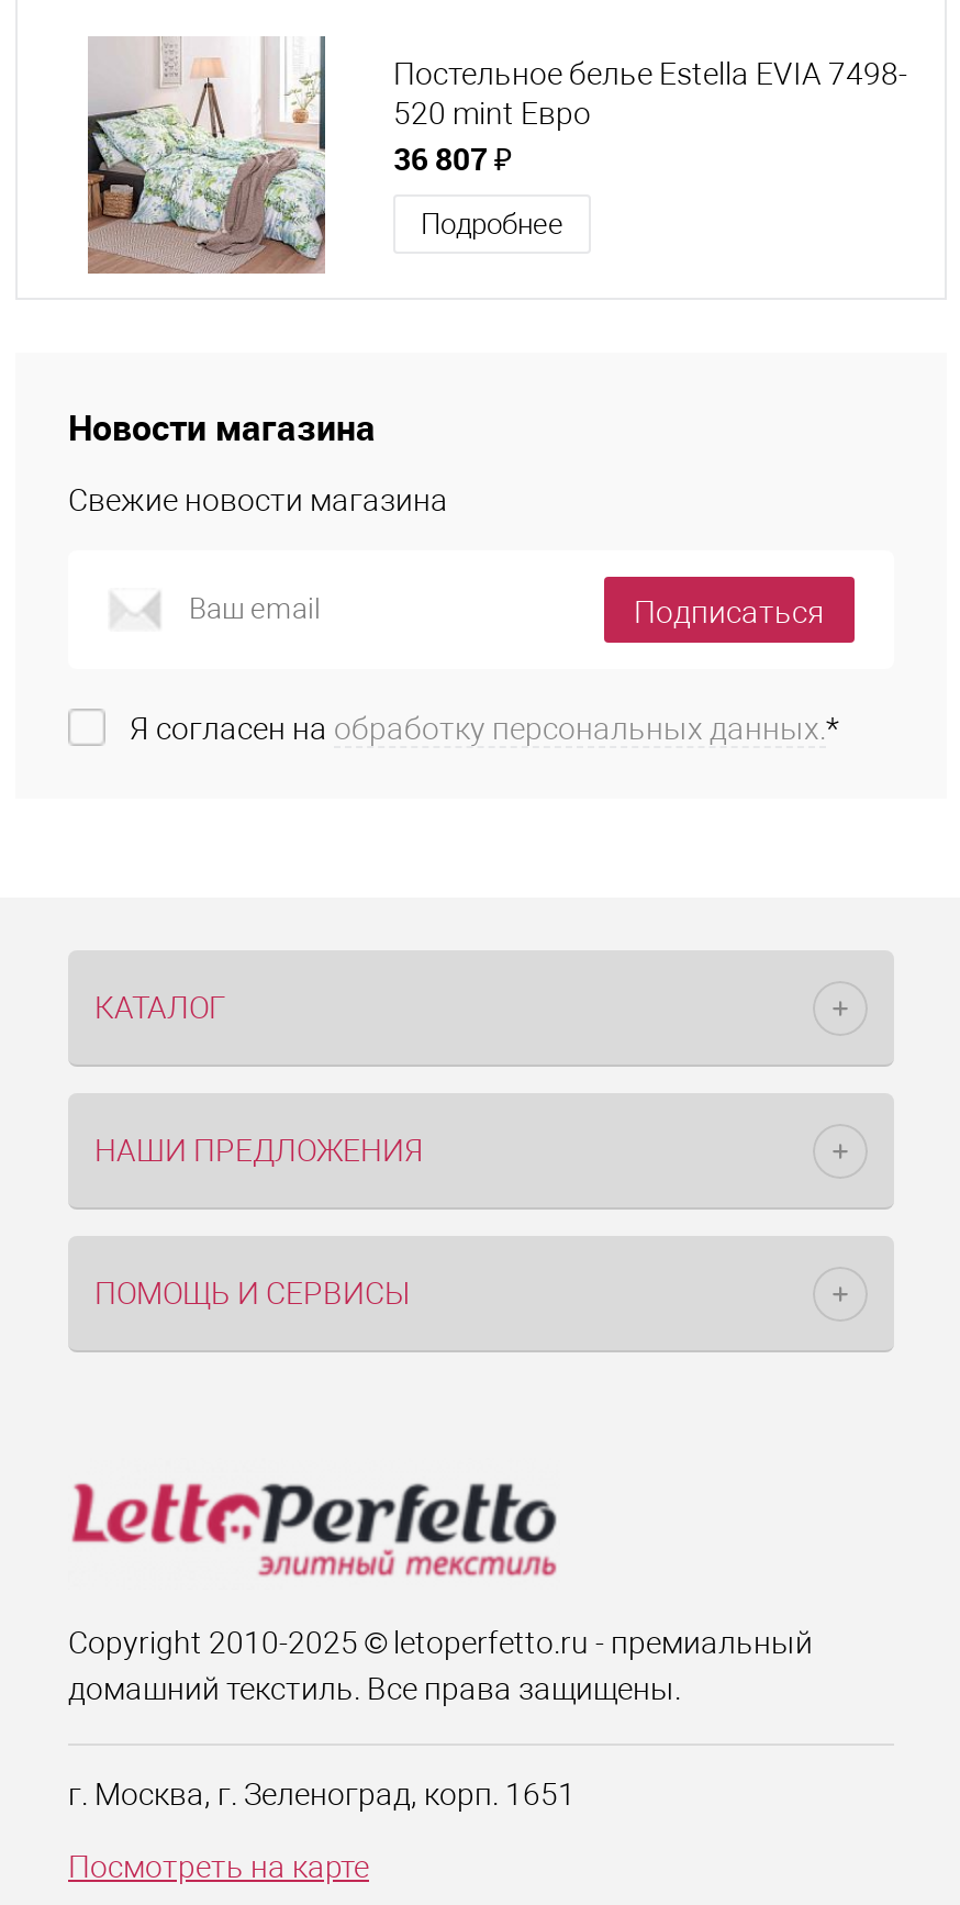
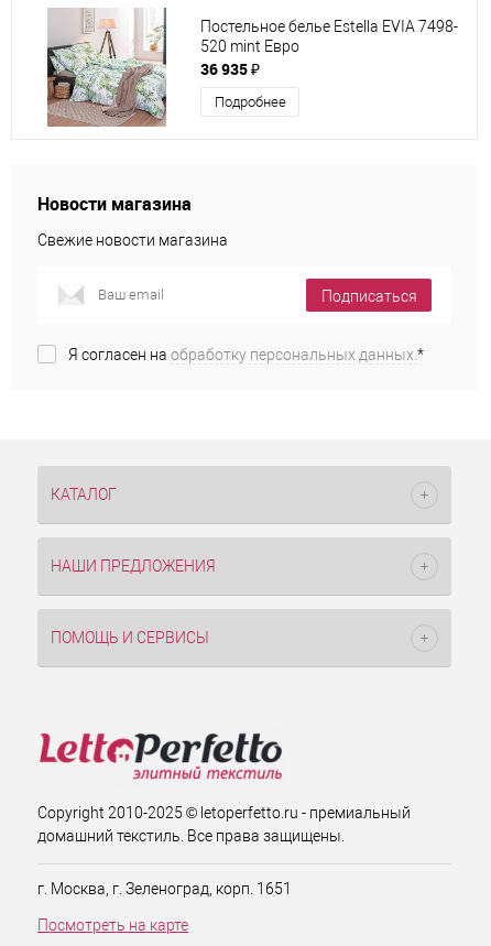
- 36 807 ₽
+ 36 935 ₽
